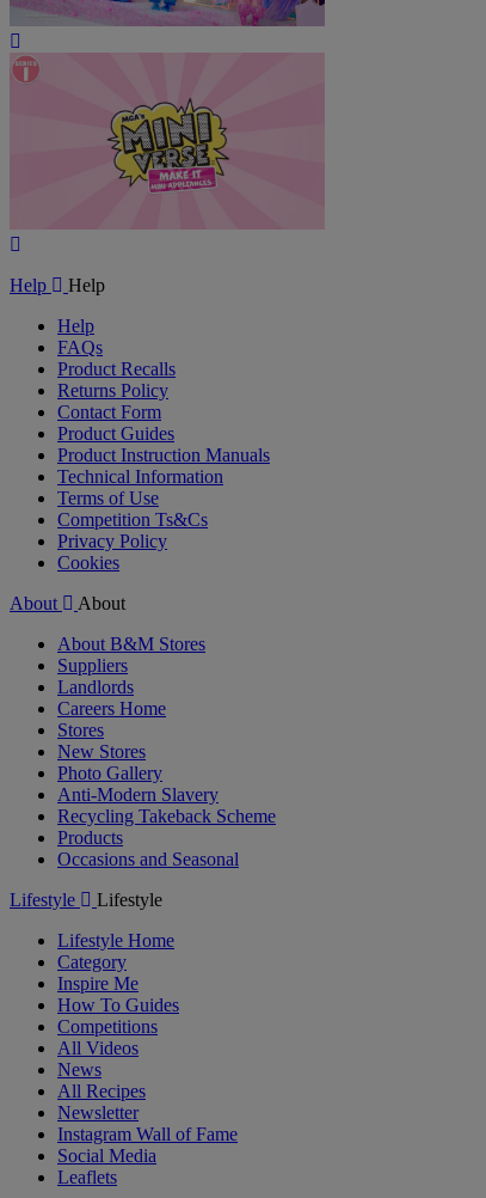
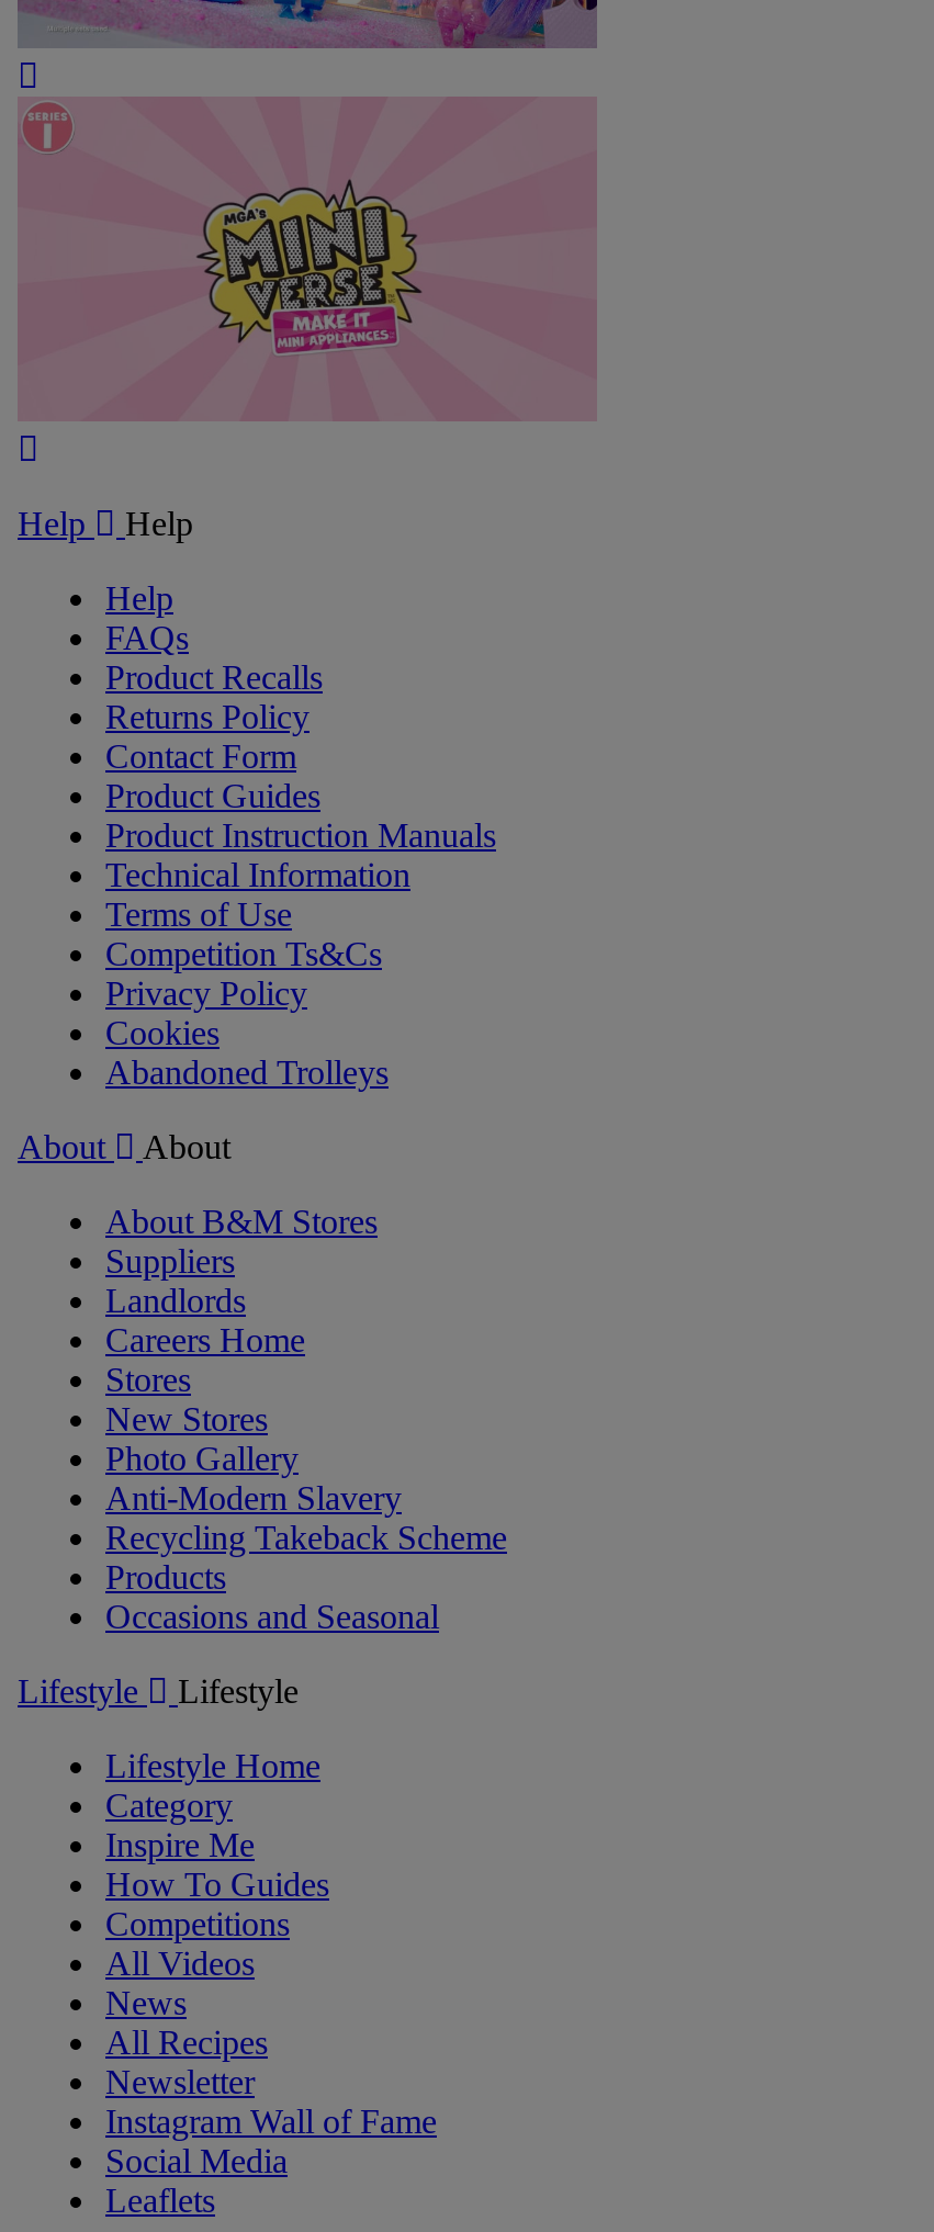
+ Abandoned Trolleys
